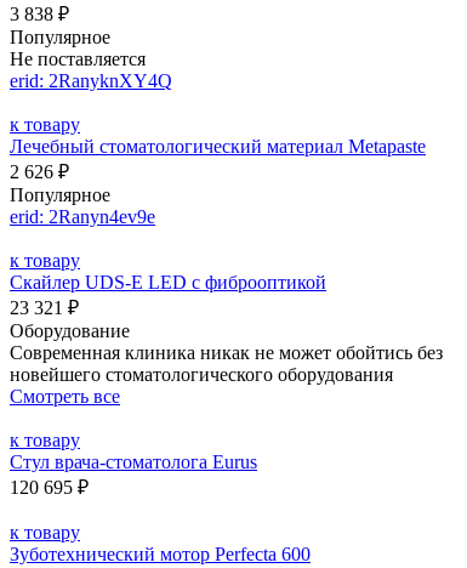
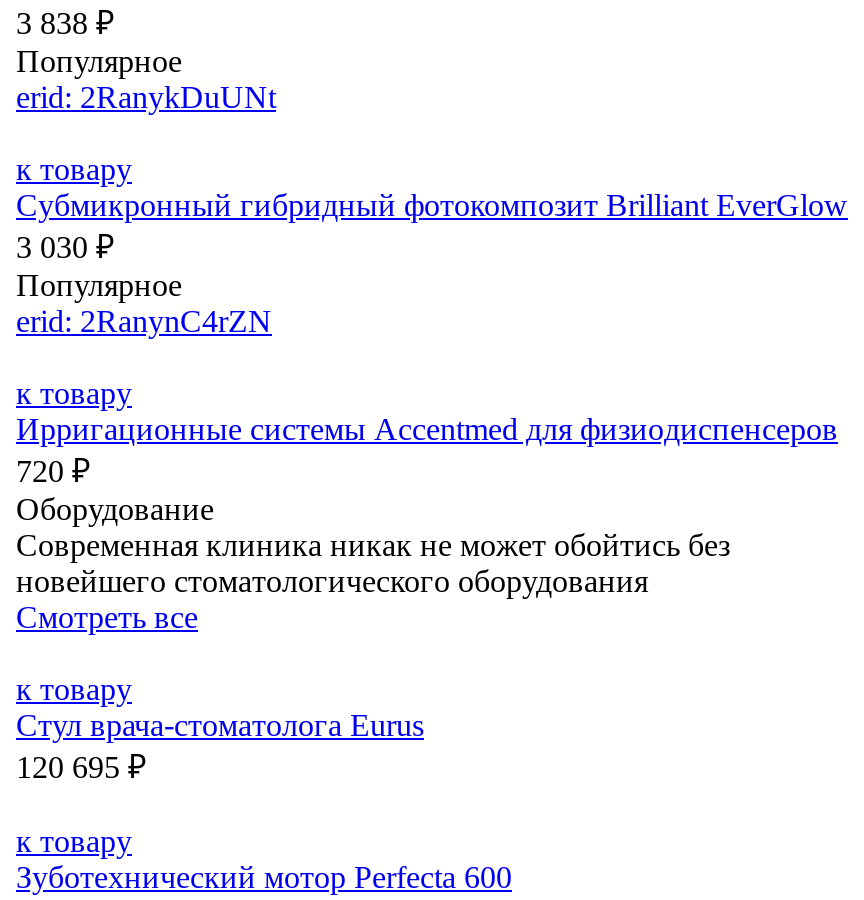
- Не поставляется
- erid: 2RanyknXY4Q
+ erid: 2RanykDuUNt

- Лечебный стоматологический материал Metapaste
- 2 626 ₽
+ Субмикронный гибридный фотокомпозит Brilliant EverGlow
+ 3 030 ₽

- erid: 2Ranyn4ev9e
+ erid: 2RanynC4rZN

- Скайлер UDS-E LED с фиброоптикой
- 23 321 ₽
+ Ирригационные системы Accentmed для физиодиспенсеров
+ 720 ₽
